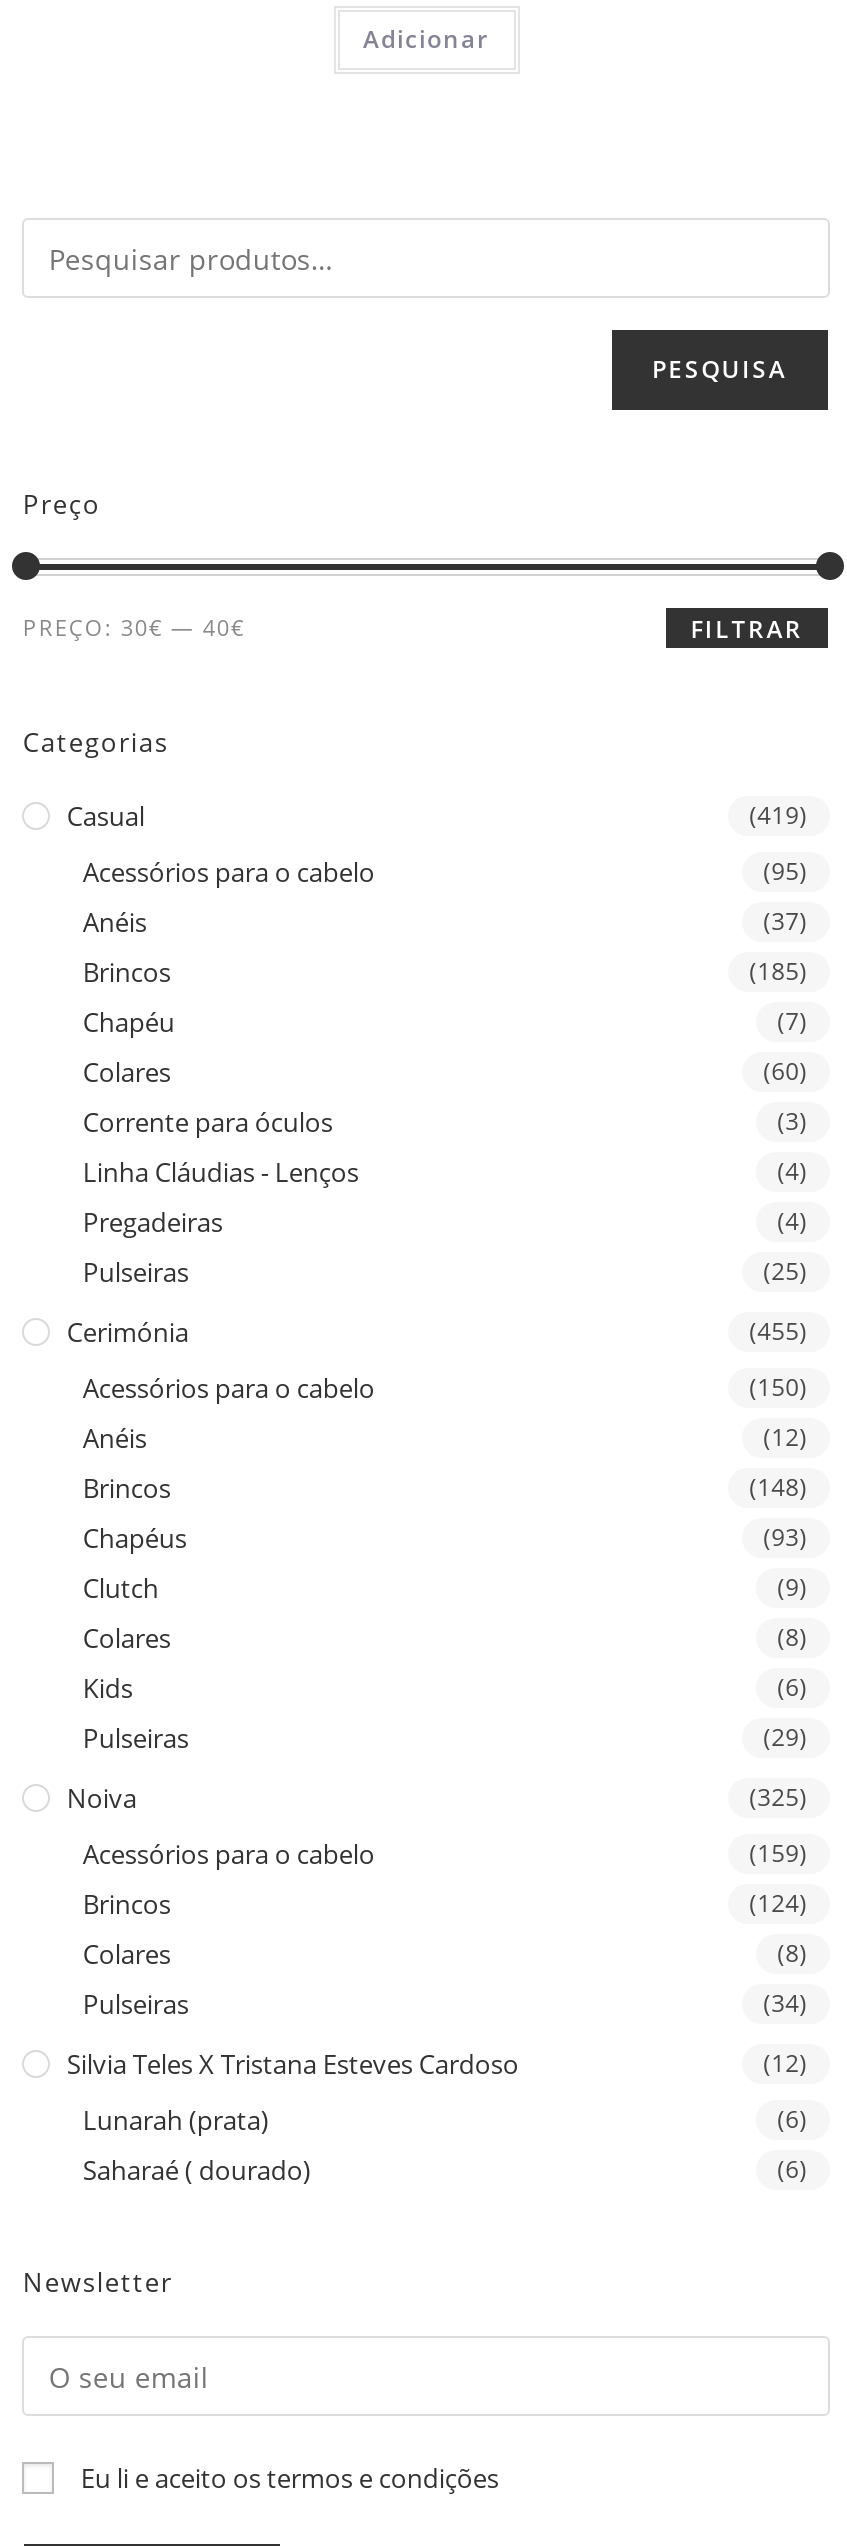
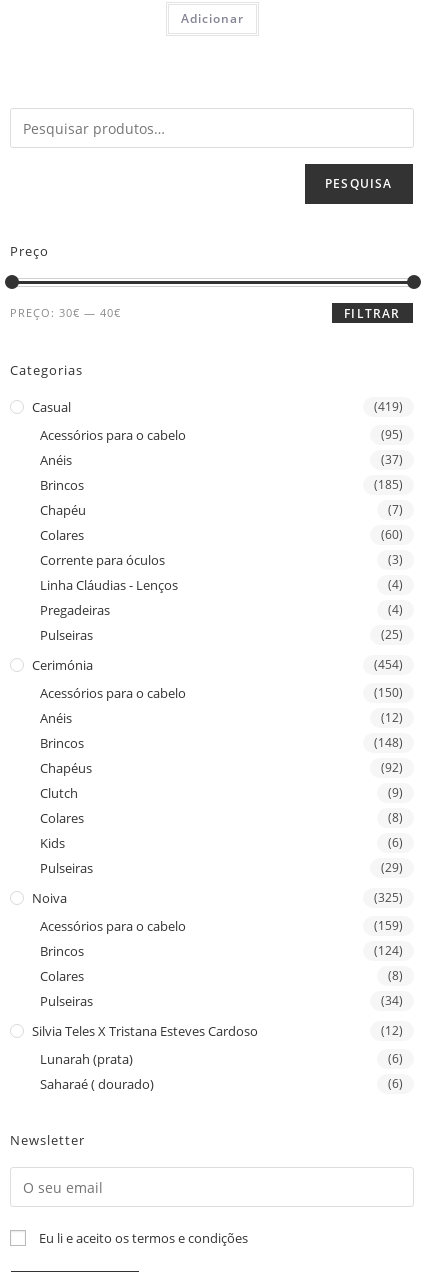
- (455)
+ (454)

- (93)
+ (92)
